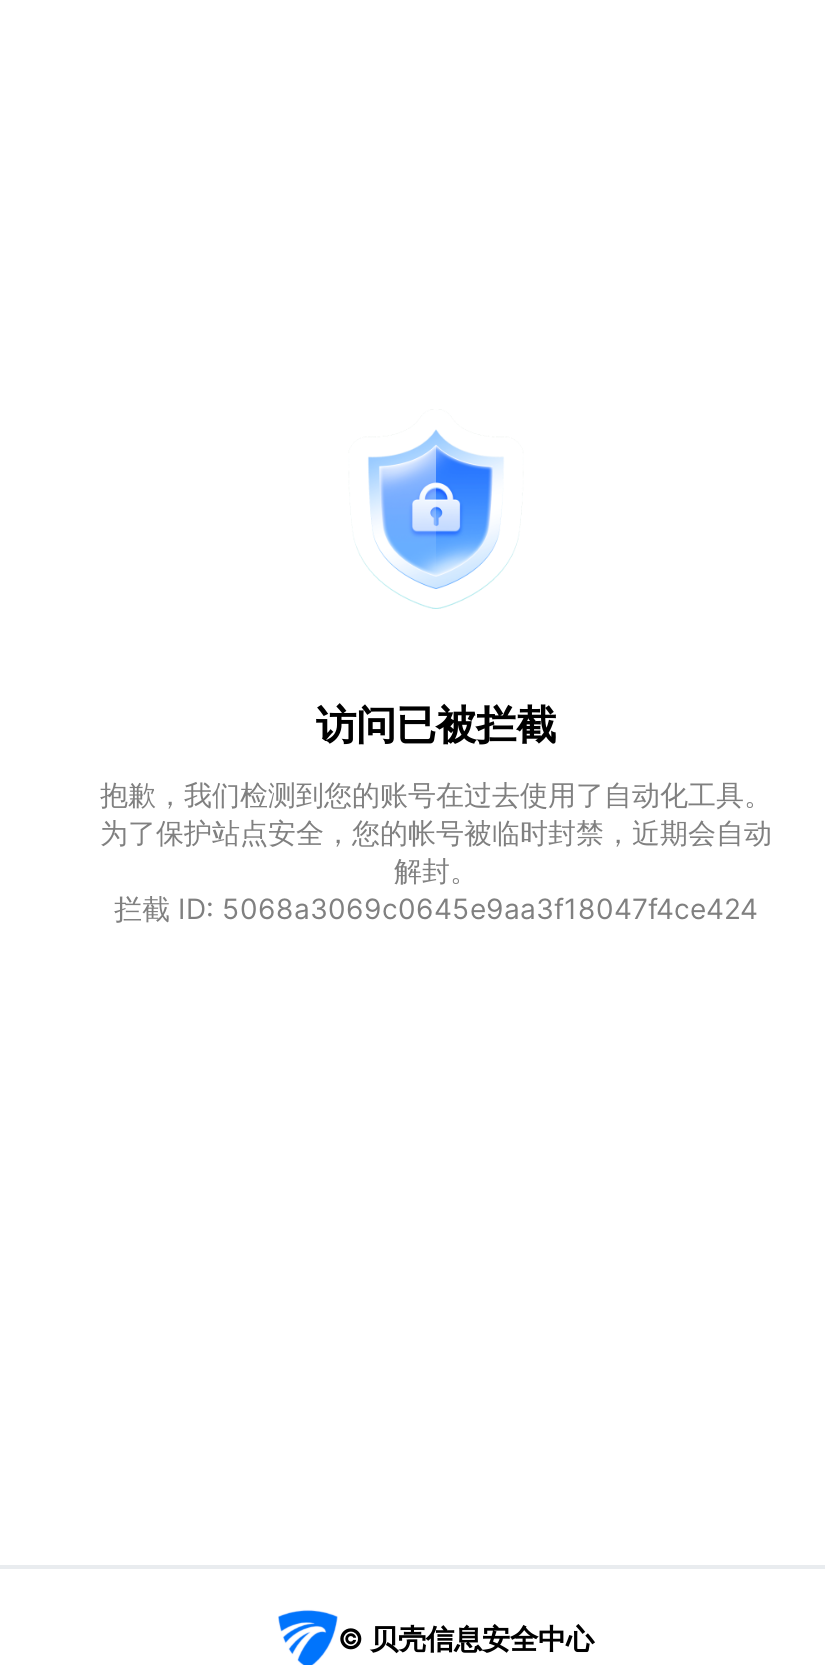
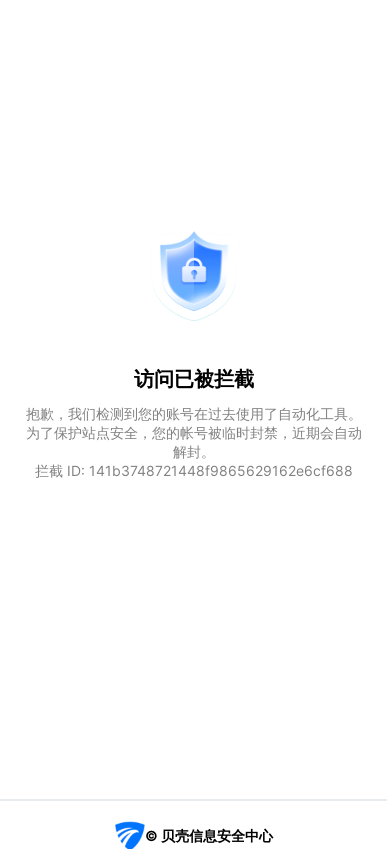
- 拦截 ID: 5068a3069c0645e9aa3f18047f4ce424
+ 拦截 ID: 141b3748721448f9865629162e6cf688
